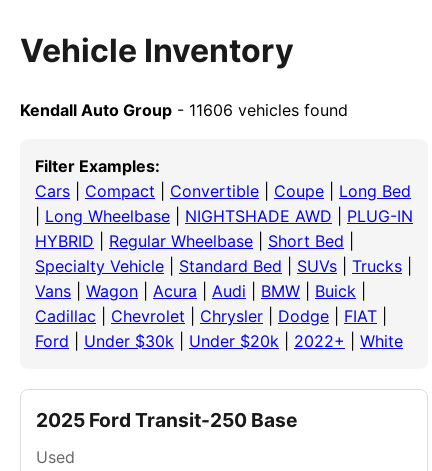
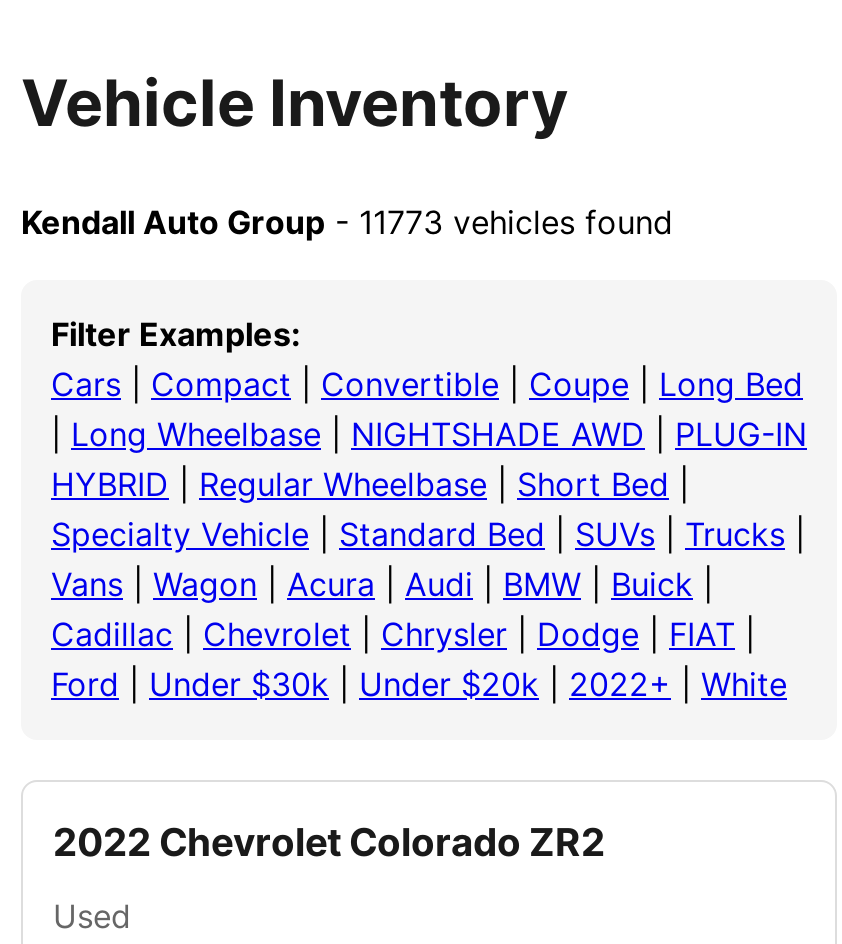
- Kendall Auto Group - 11606 vehicles found
+ Kendall Auto Group - 11773 vehicles found

- 2025 Ford Transit-250 Base
+ 2022 Chevrolet Colorado ZR2
